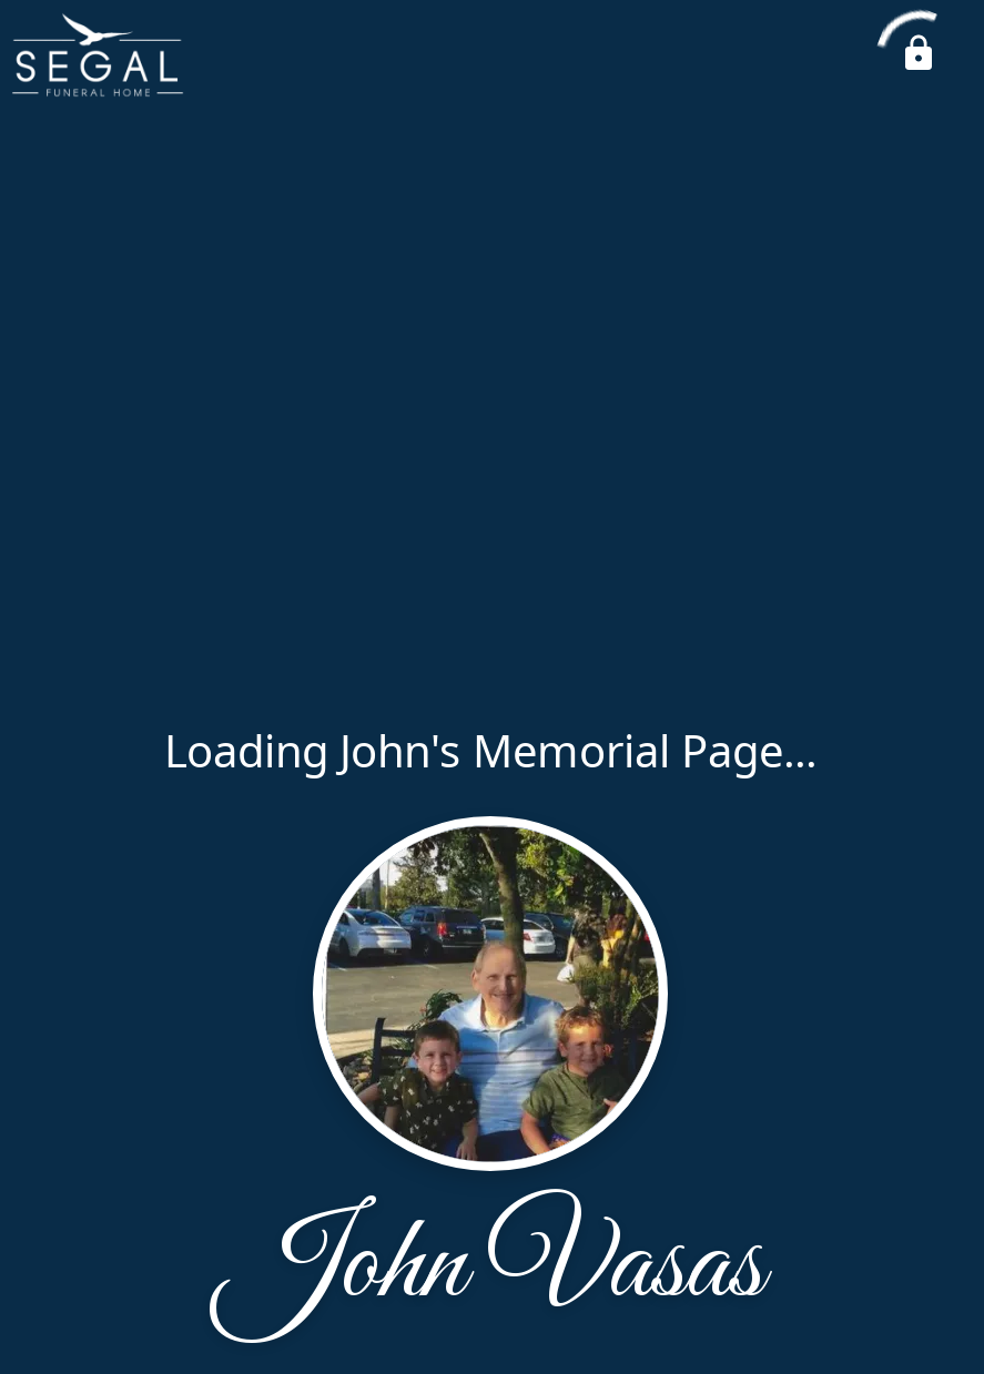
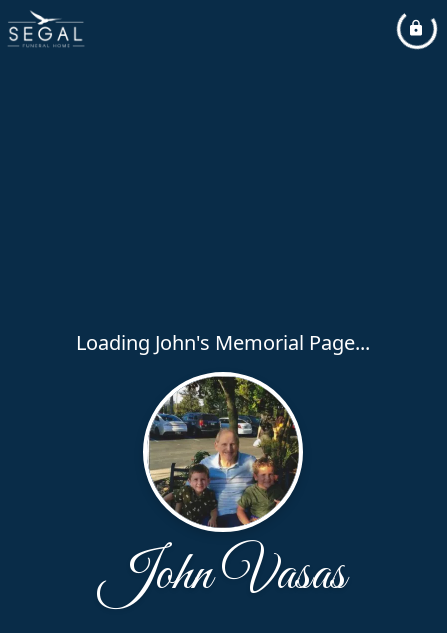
- [image]
+ [image]
